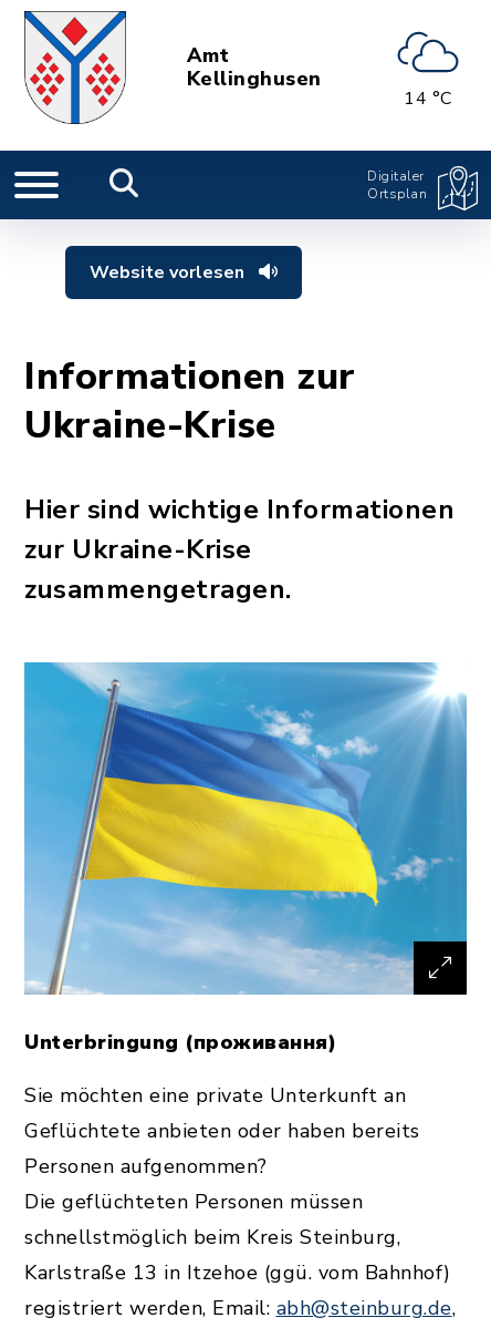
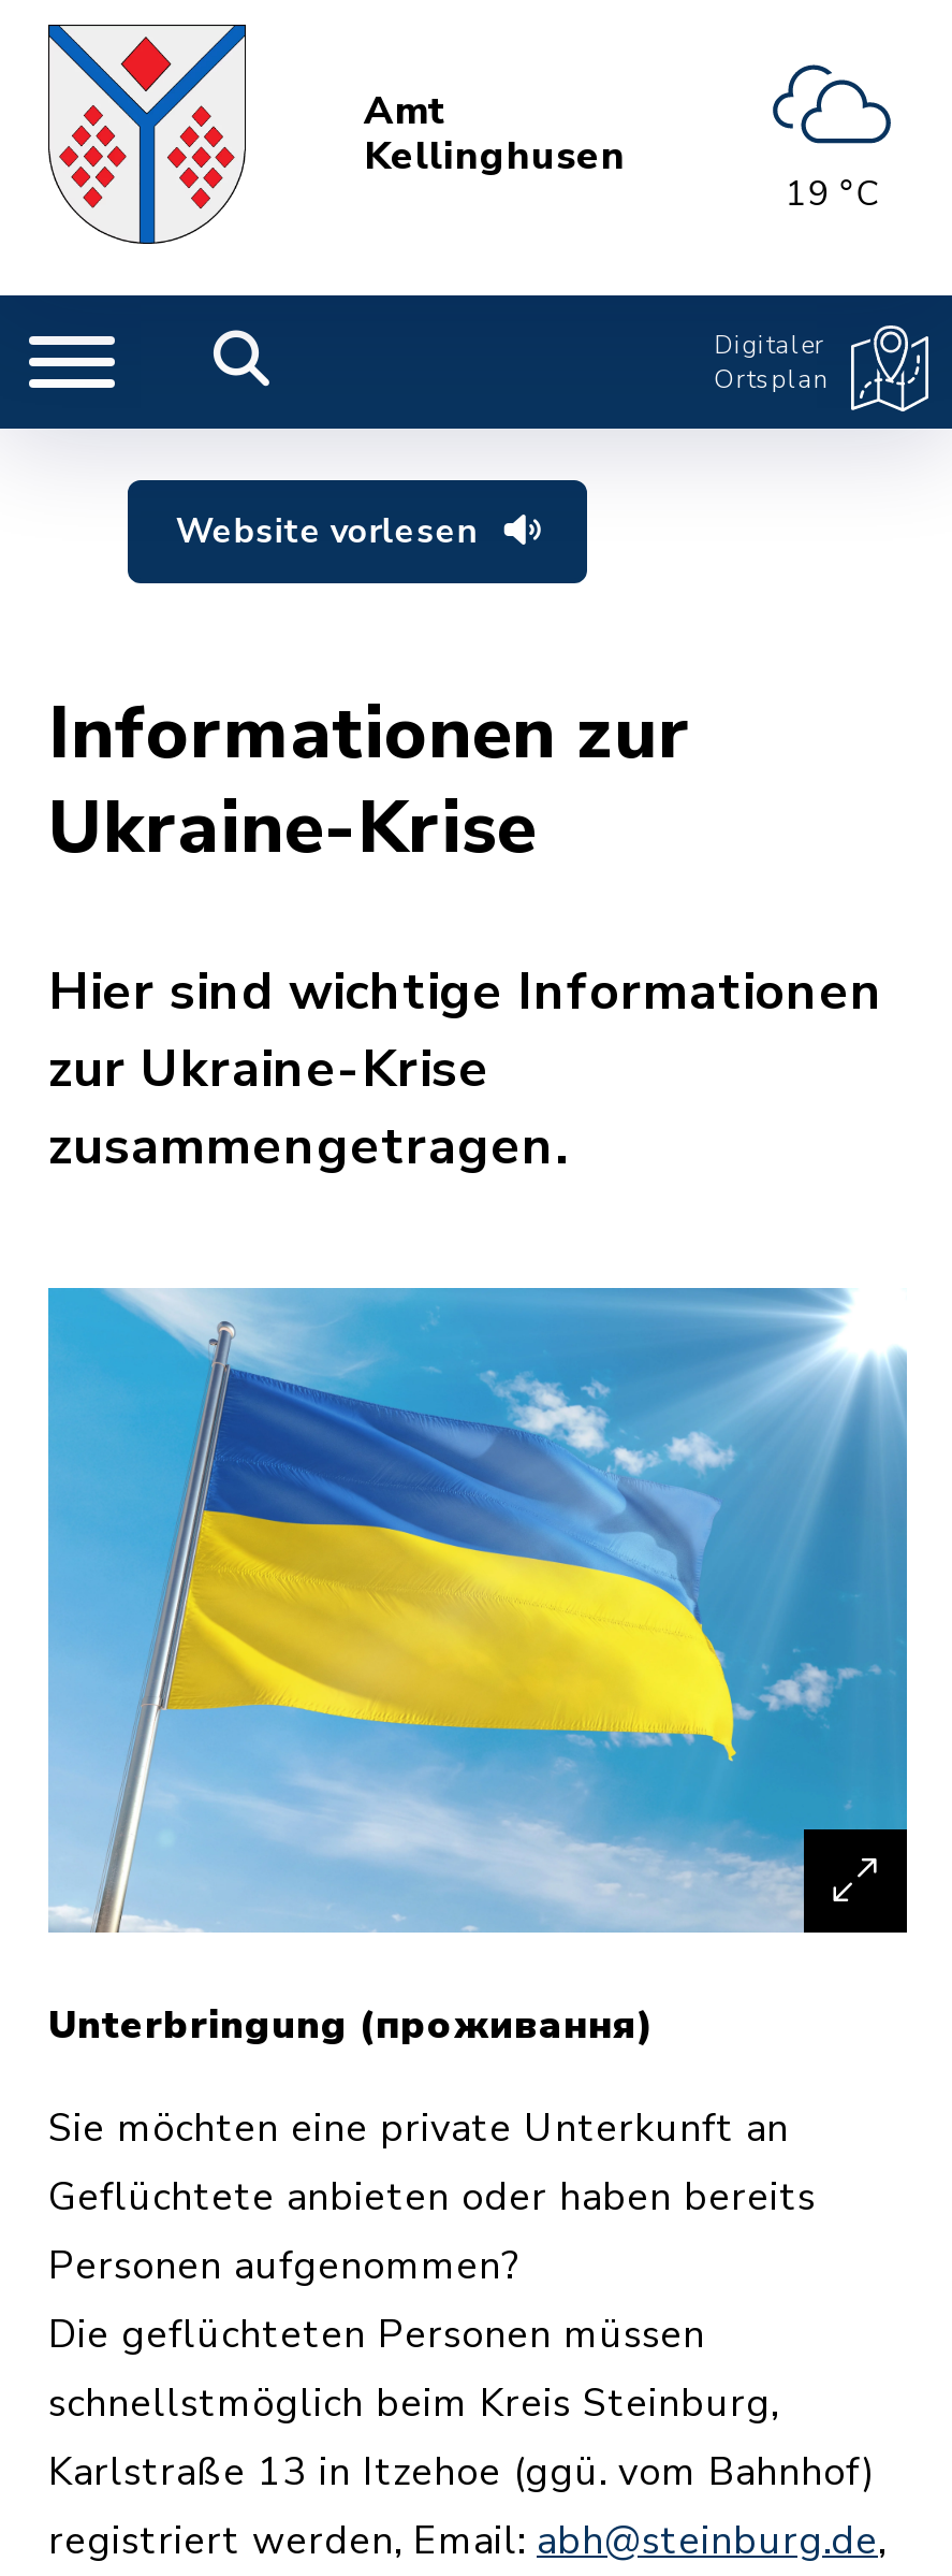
- 14 °C
+ 19 °C
